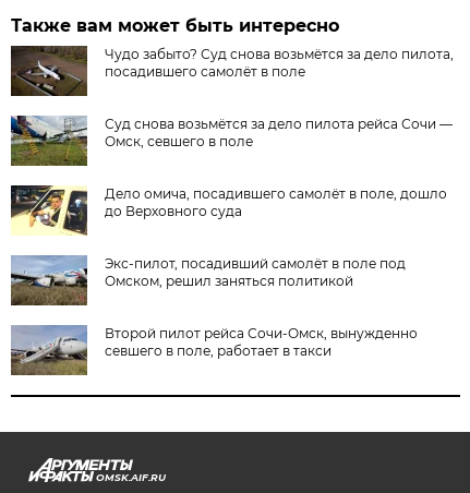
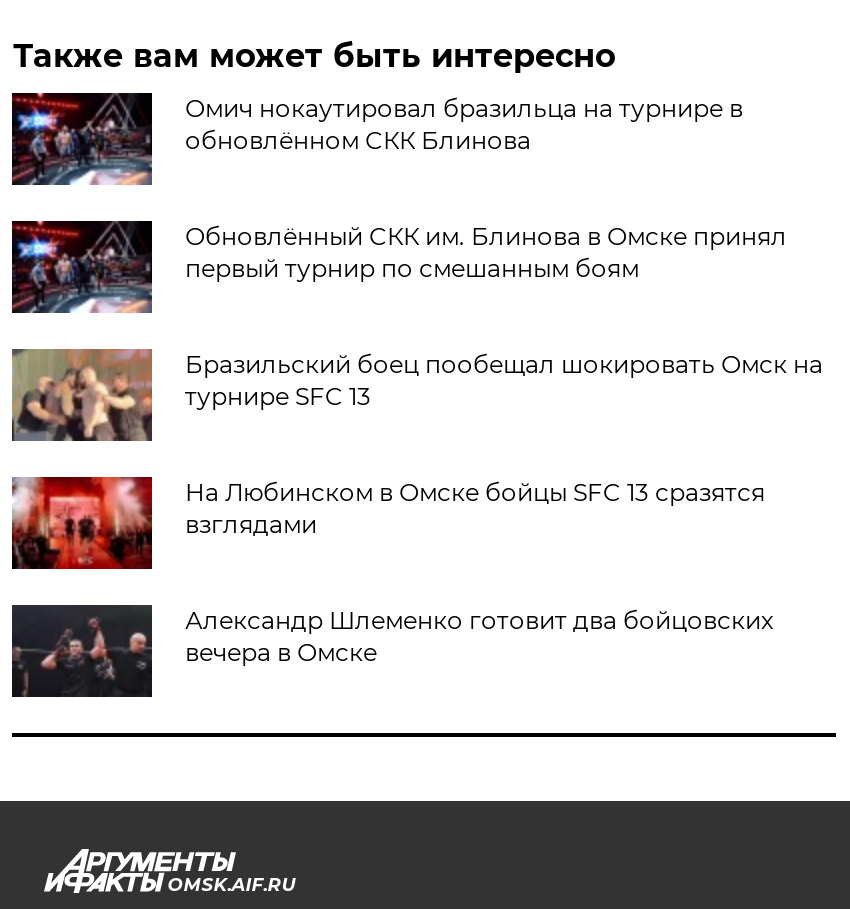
- [image]
- Чудо забыто? Суд снова возьмётся за дело пилота,
- посадившего самолёт в поле
+ [image]
+ Омич нокаутировал бразильца на турнире в
+ обновлённом СКК Блинова

- [image]
- Суд снова возьмётся за дело пилота рейса Сочи —
- Омск, севшего в поле
+ [image]
+ Обновлённый СКК им. Блинова в Омске принял
+ первый турнир по смешанным боям

- [image]
- Дело омича, посадившего самолёт в поле, дошло
- до Верховного суда
+ [image]
+ Бразильский боец пообещал шокировать Омск на
+ турнире SFC 13

- [image]
- Экс-пилот, посадивший самолёт в поле под
- Омском, решил заняться политикой
+ [image]
+ На Любинском в Омске бойцы SFC 13 сразятся
+ взглядами

- [image]
- Второй пилот рейса Сочи-Омск, вынужденно
- севшего в поле, работает в такси
+ [image]
+ Александр Шлеменко готовит два бойцовских
+ вечера в Омске
